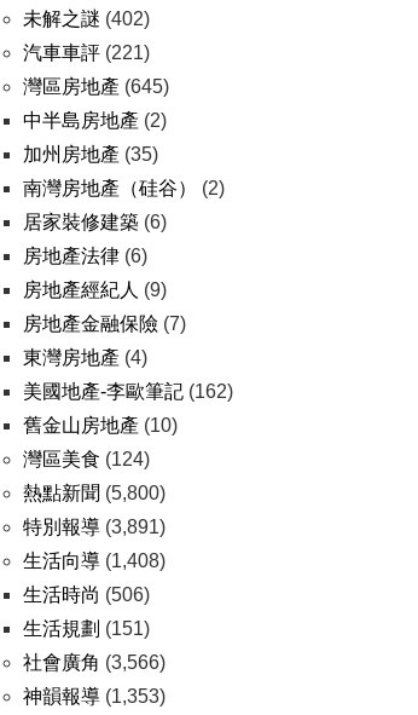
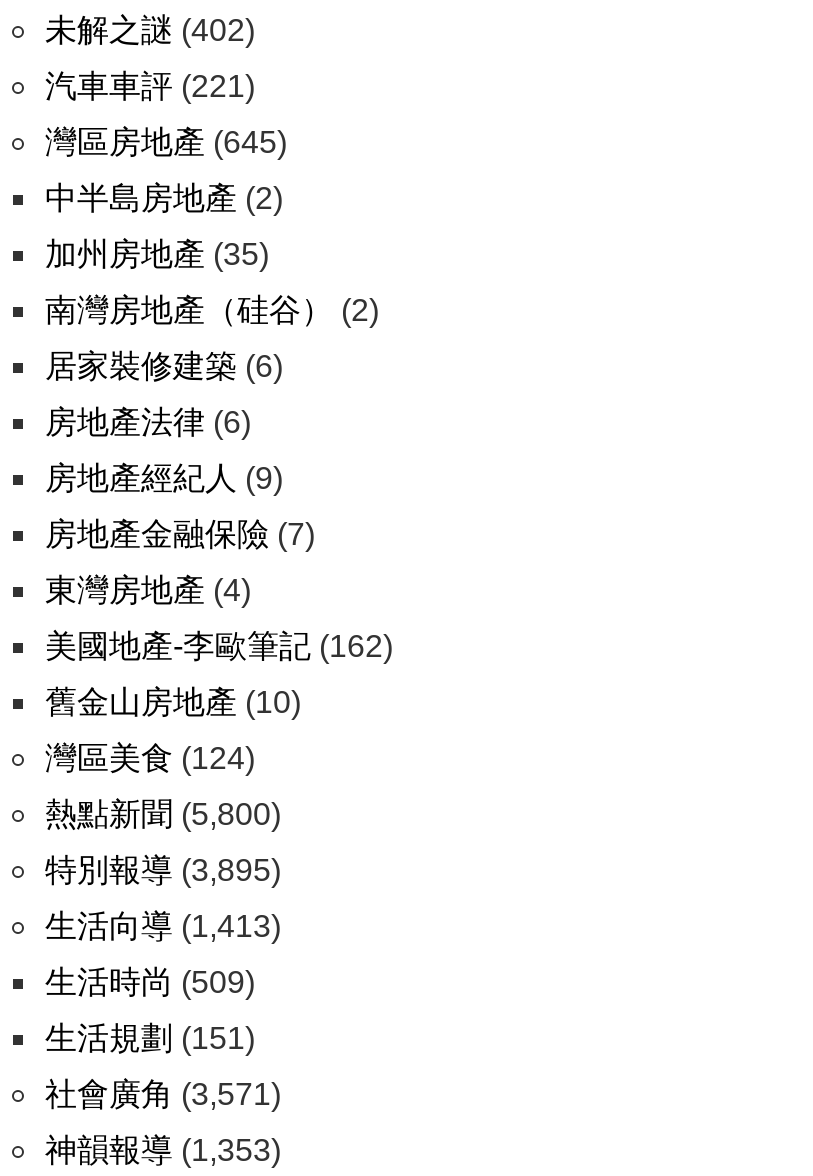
- 特別報導(3,891)
+ 特別報導(3,895)

- 生活向導(1,408)
+ 生活向導(1,413)

- 生活時尚(506)
+ 生活時尚(509)

- 社會廣角(3,566)
+ 社會廣角(3,571)
